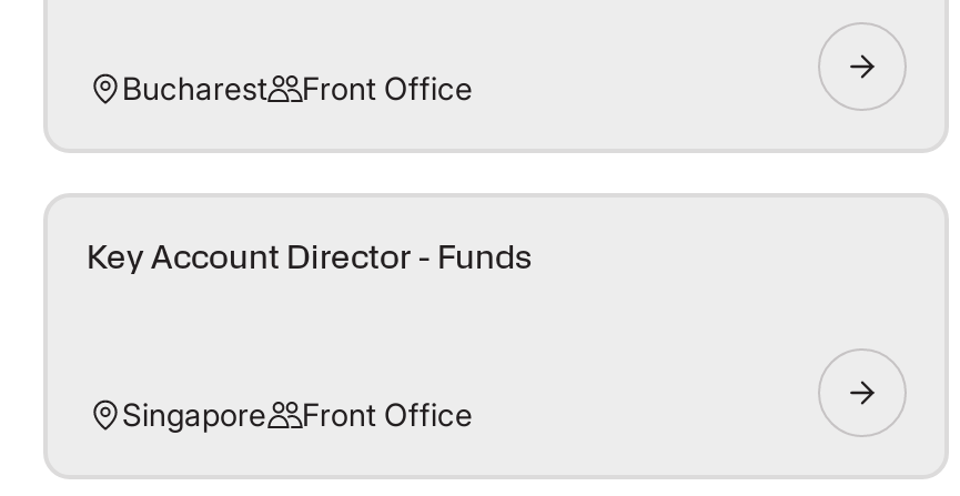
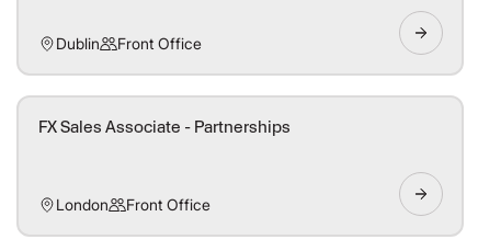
- Bucharest
+ Dublin

- Key Account Director - Funds
+ FX Sales Associate - Partnerships

- Singapore
+ London
